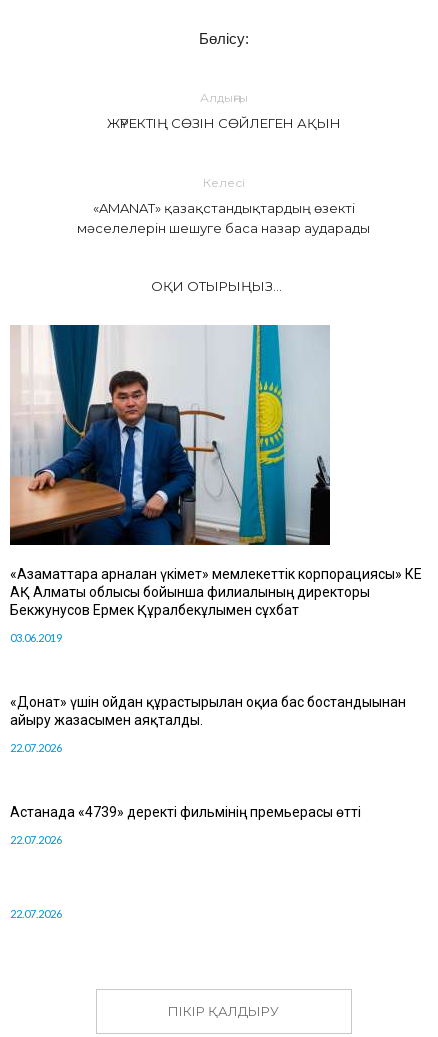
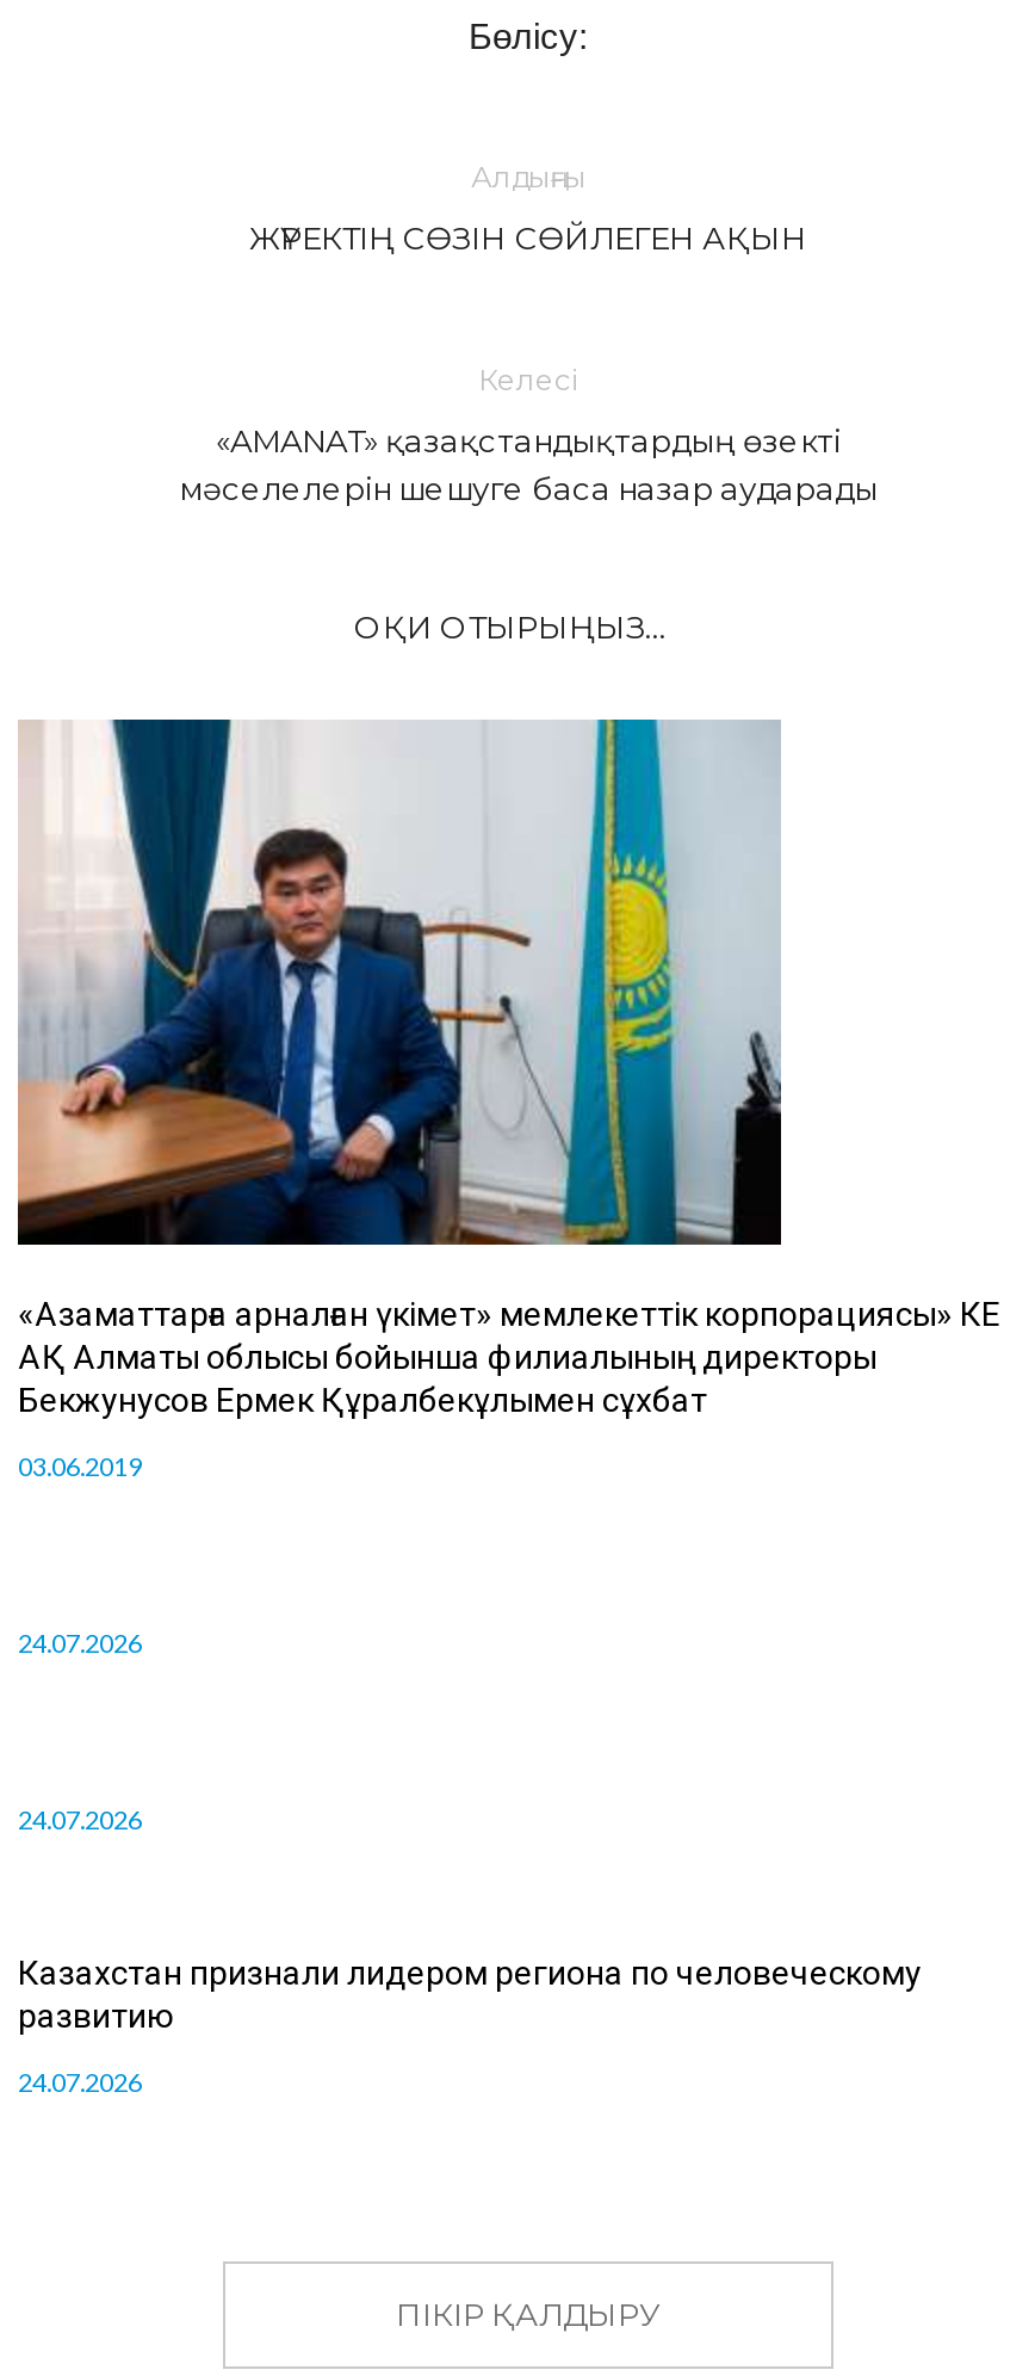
- «Донат» үшін ойдан құрастырылған оқиға бас бостандығынан
- айыру жазасымен аяқталды.
- 22.07.2026
+ 24.07.2026

- Астанада «4739» деректі фильмінің премьерасы өтті
- 22.07.2026
+ 24.07.2026

- 22.07.2026
+ Казахстан признали лидером региона по человеческому
+ развитию
+ 24.07.2026
